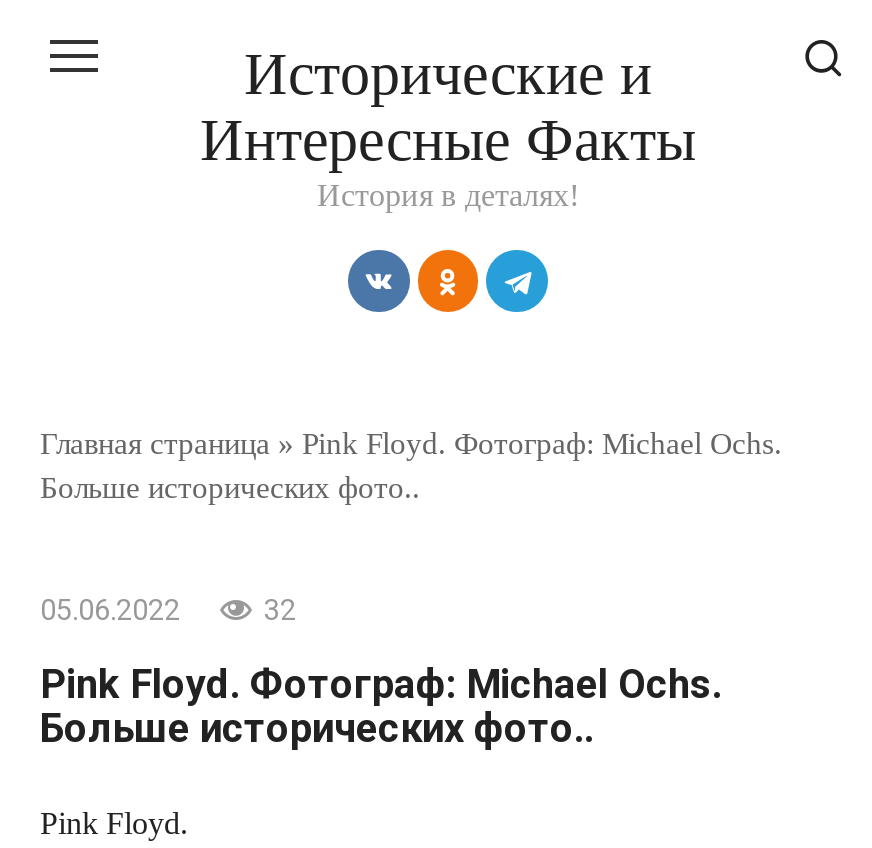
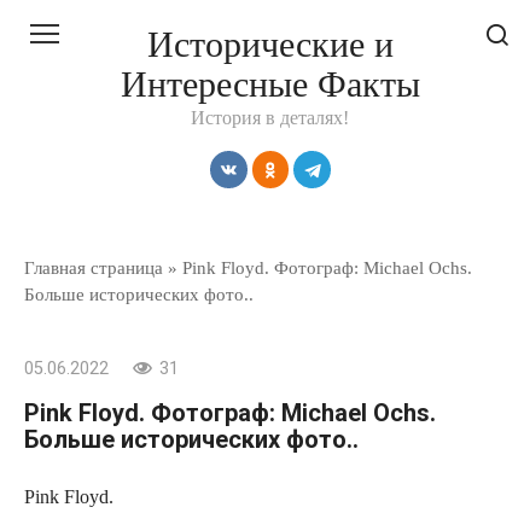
- 32
+ 31
